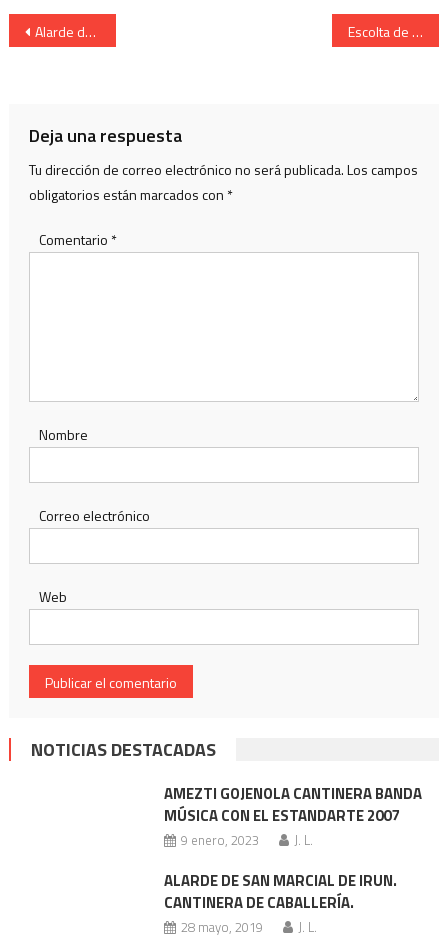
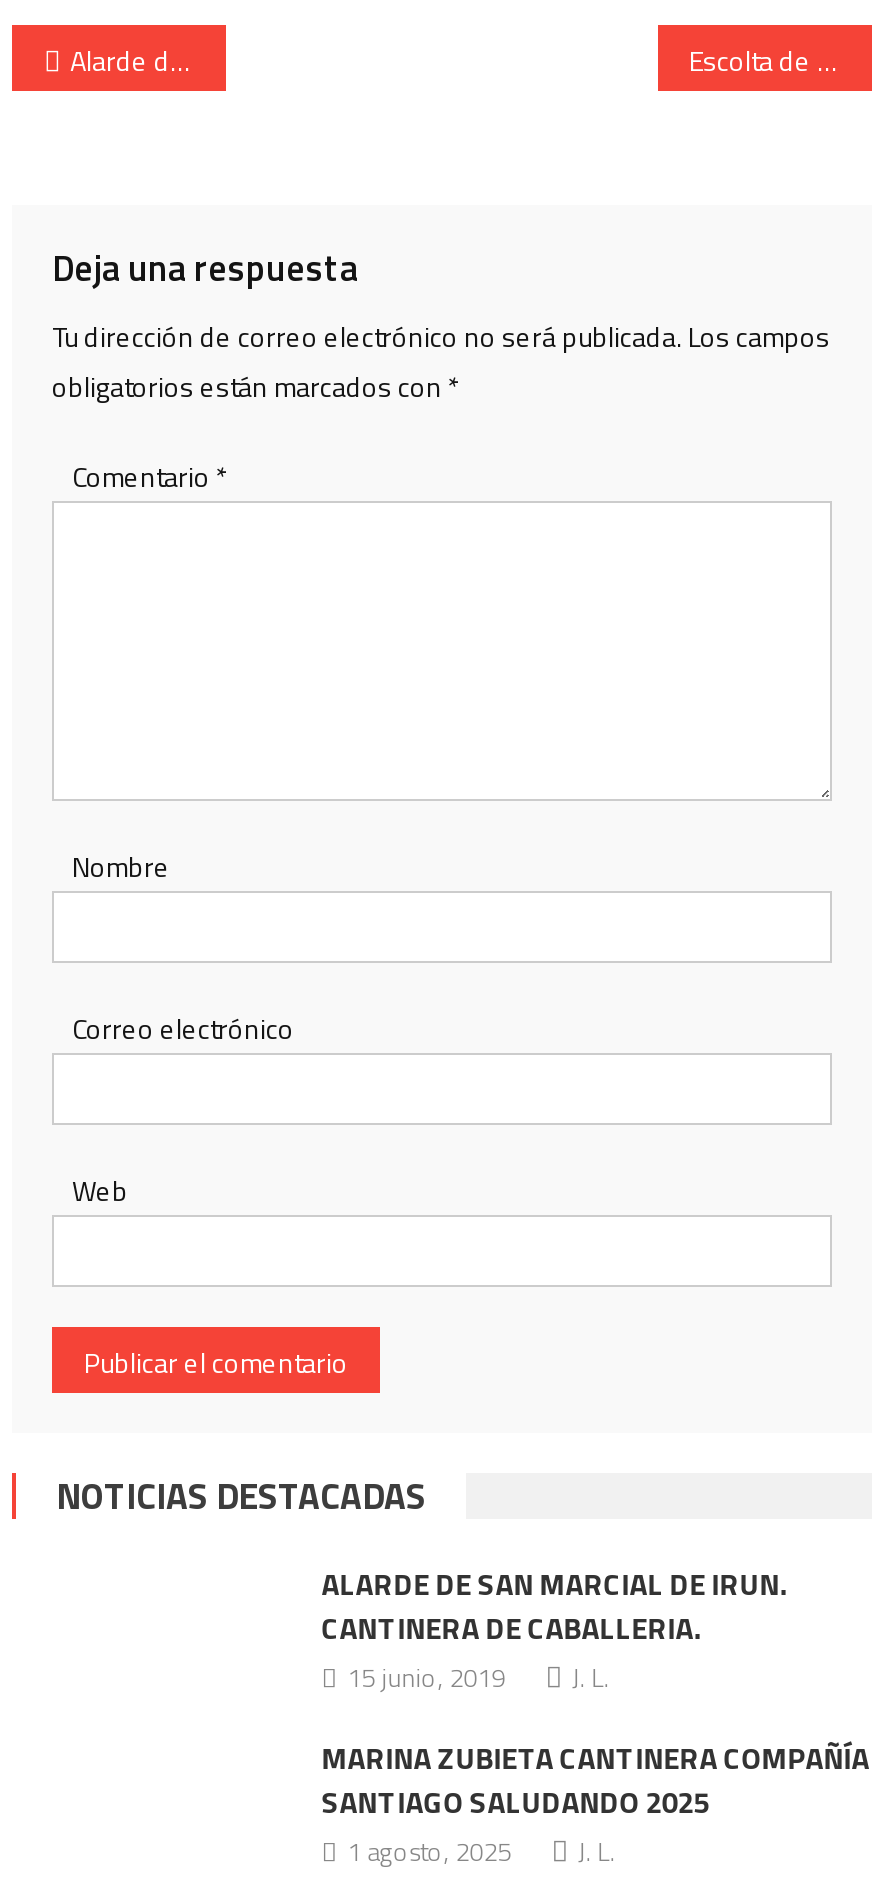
- AMEZTI GOJENOLA CANTINERA BANDA
- MÚSICA CON EL ESTANDARTE 2007
- 9 enero, 2023
+ CANTINERA DE CABALLERIA.
+ 15 junio, 2019

moved up: ALARDE DE SAN MARCIAL DE IRUN.

- CANTINERA DE CABALLERÍA.
- 28 mayo, 2019
+ MARINA ZUBIETA CANTINERA COMPAÑÍA
+ SANTIAGO SALUDANDO 2025
+ 1 agosto, 2025
